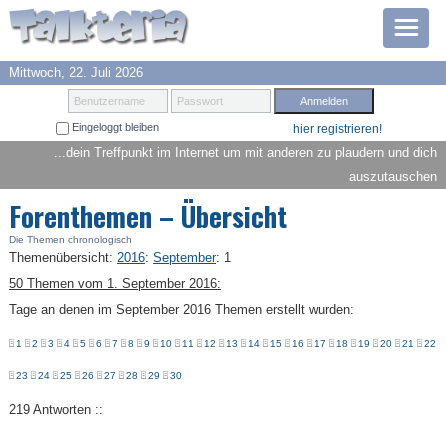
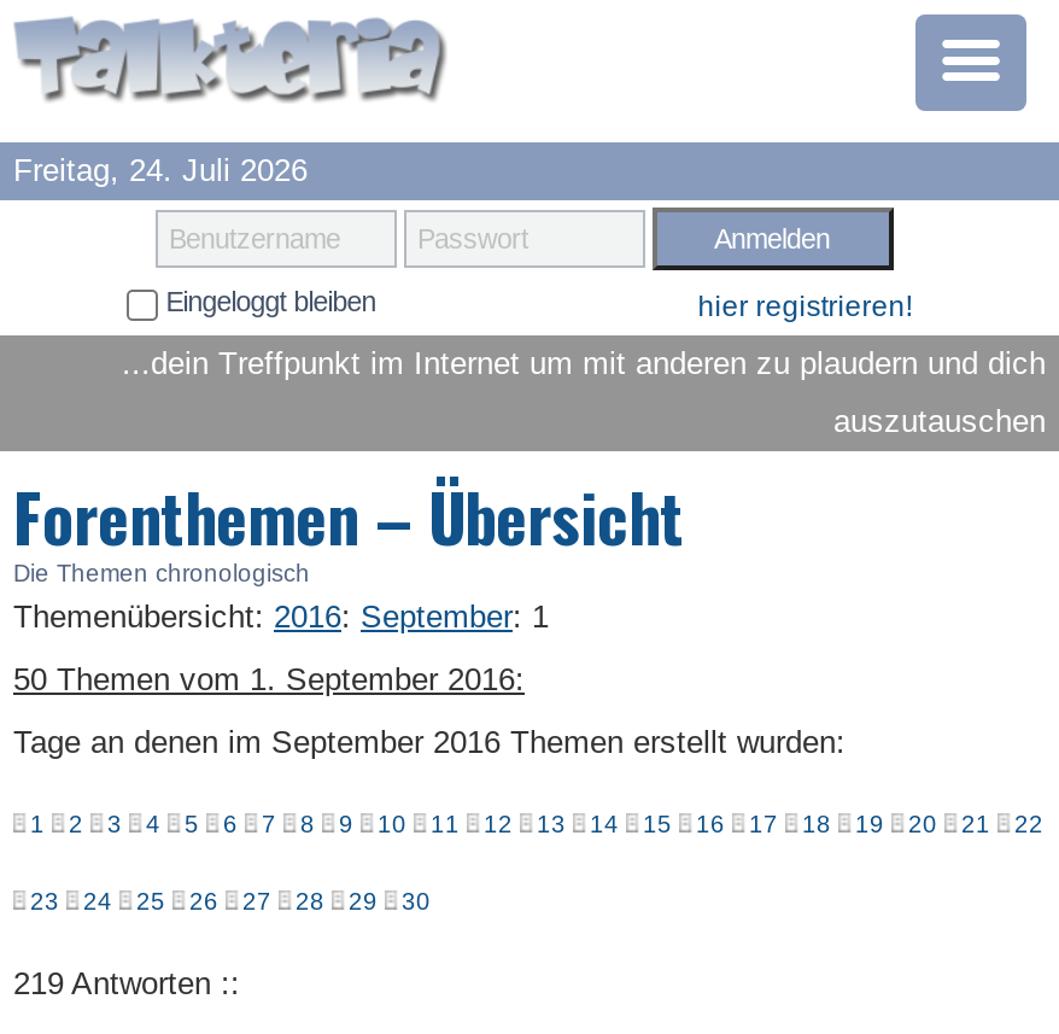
- Mittwoch, 22. Juli 2026
+ Freitag, 24. Juli 2026
